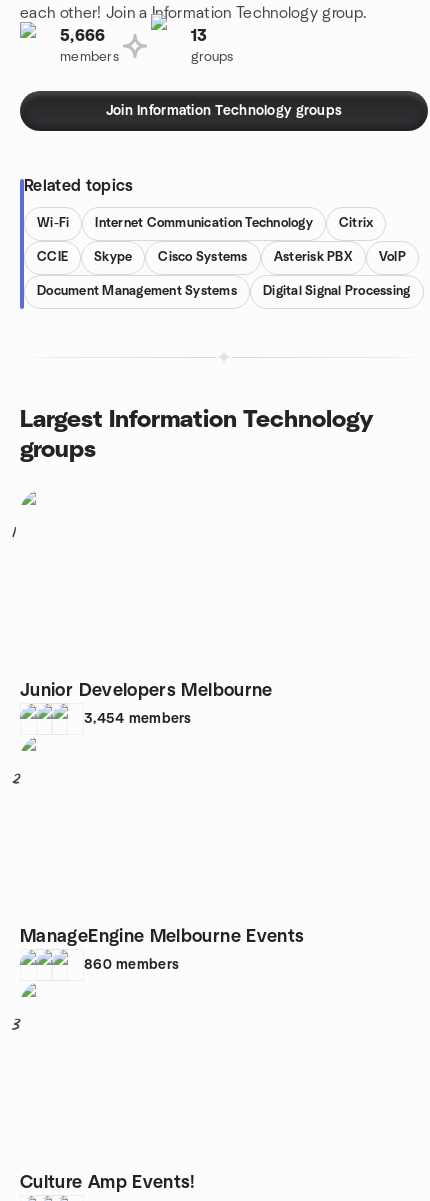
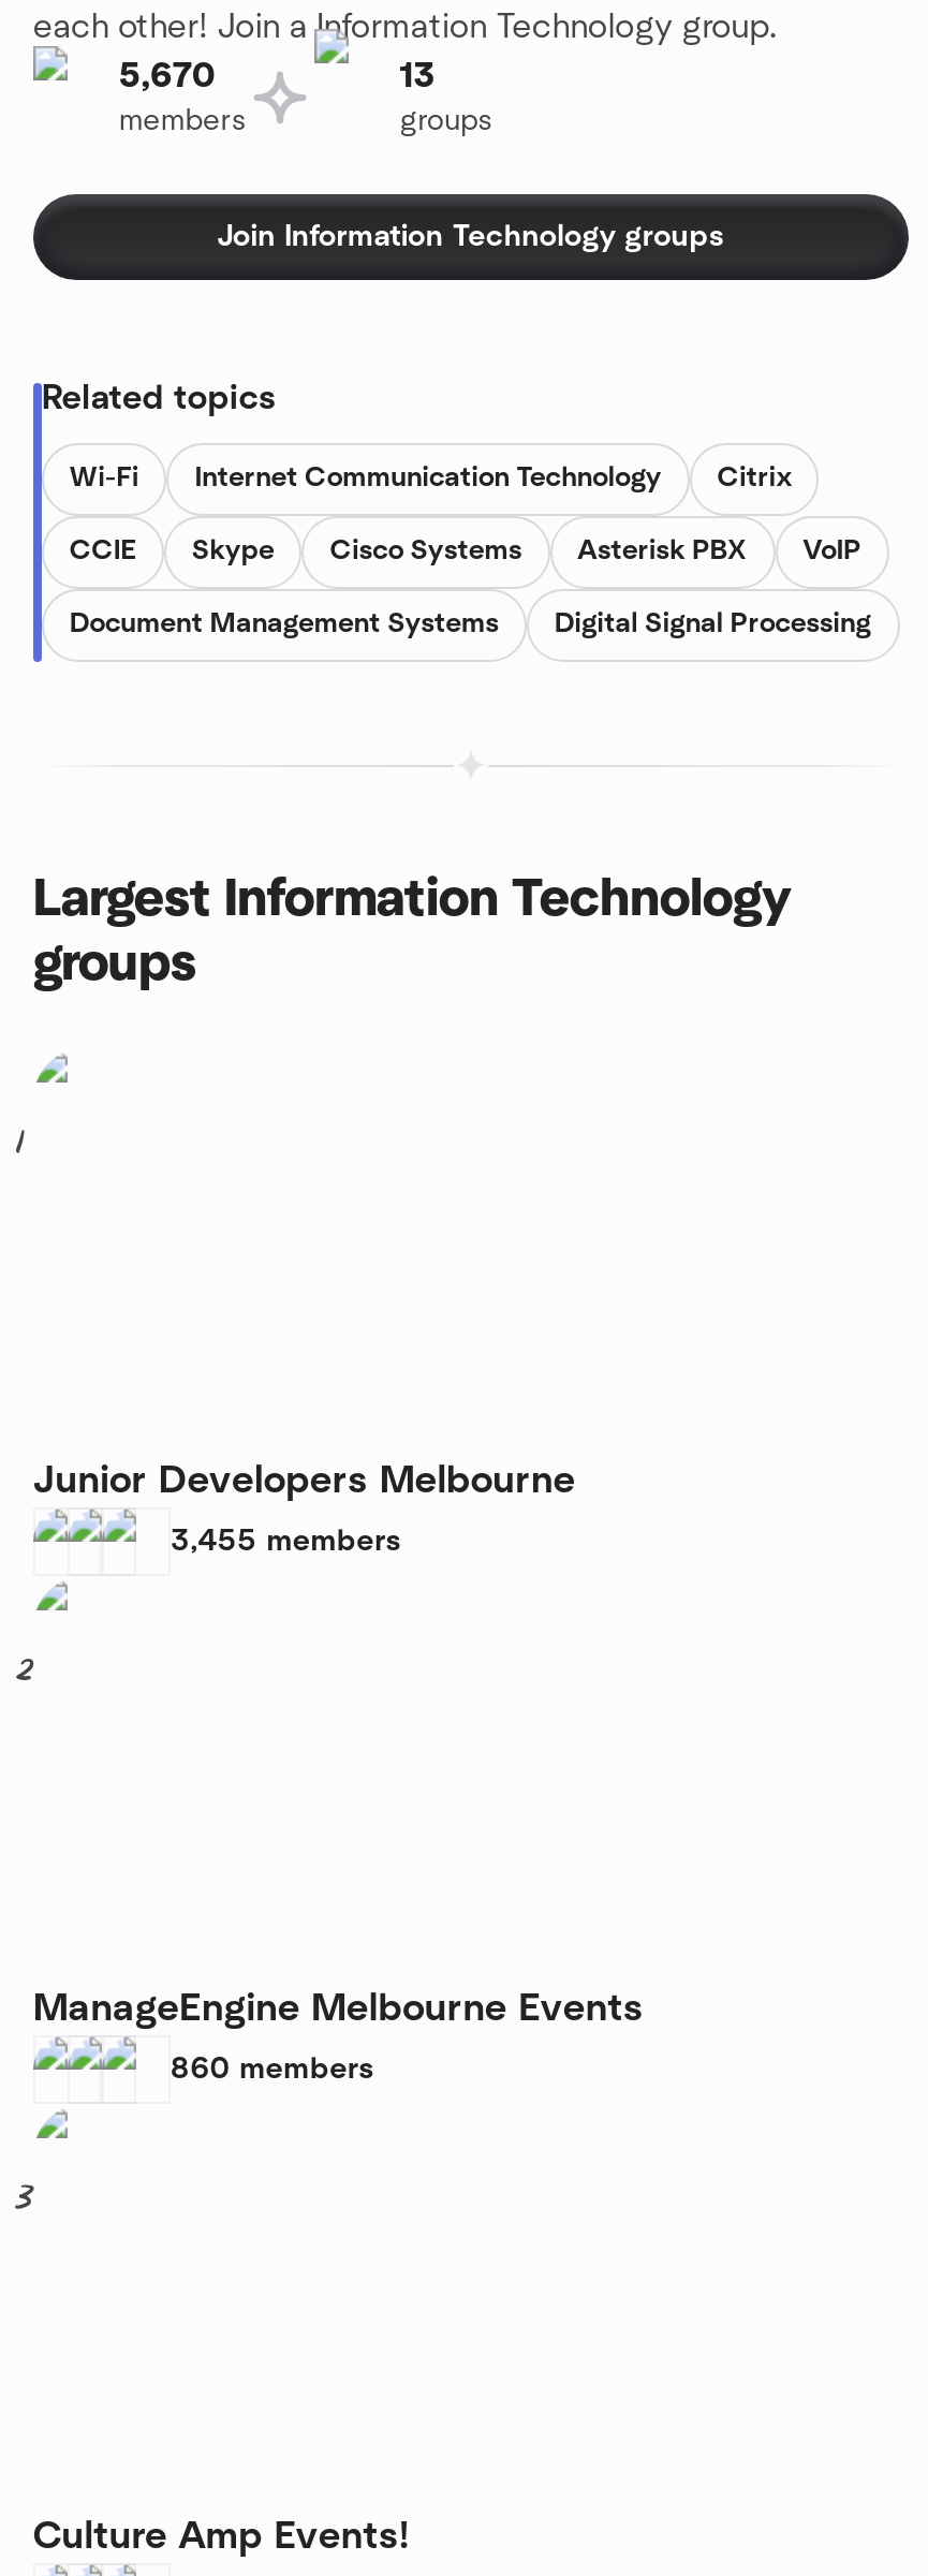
- 5,666
+ 5,670

- 3,454 members
+ 3,455 members
